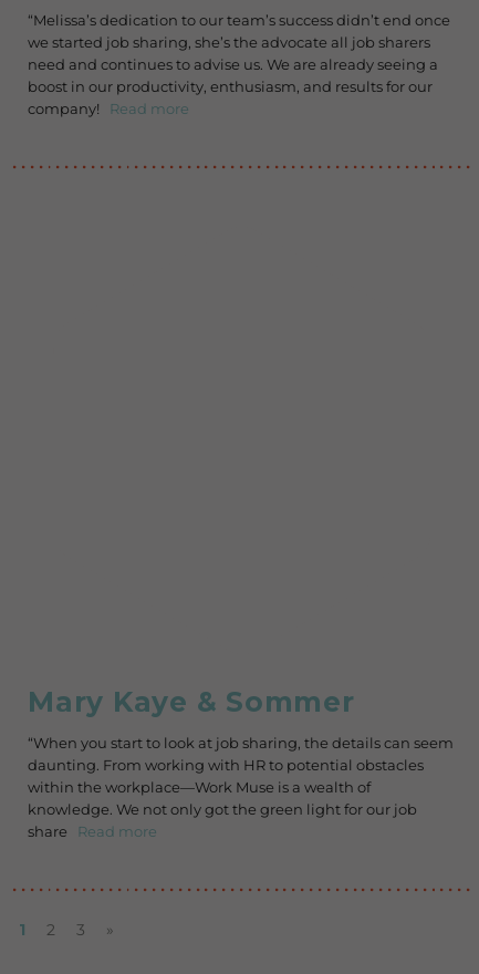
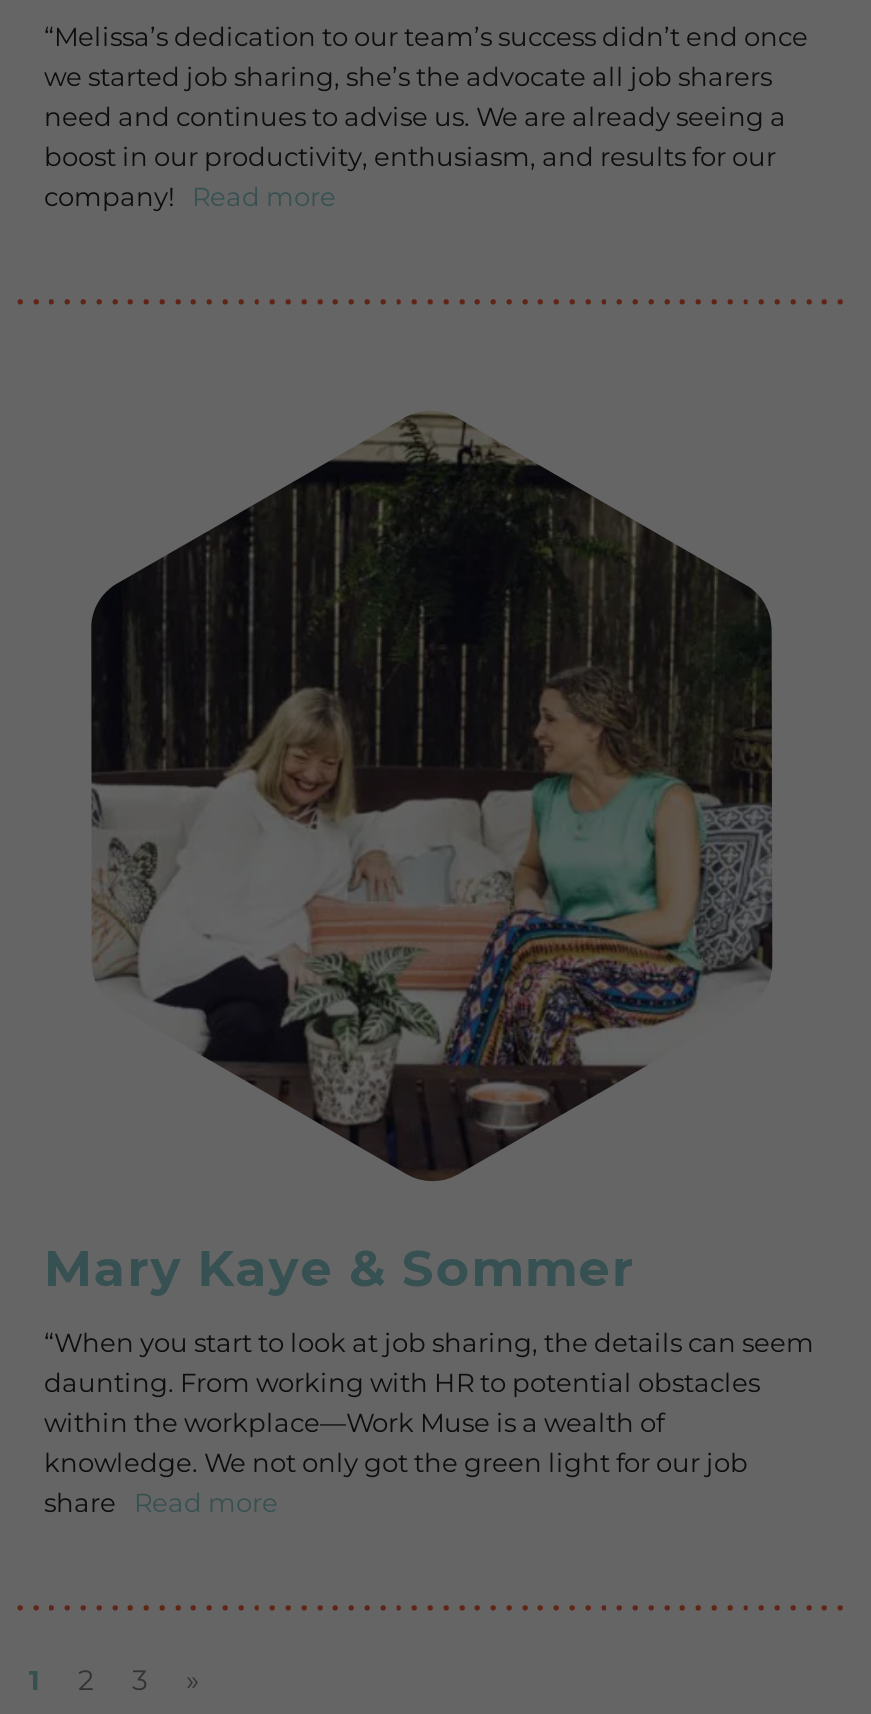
+ [image]
